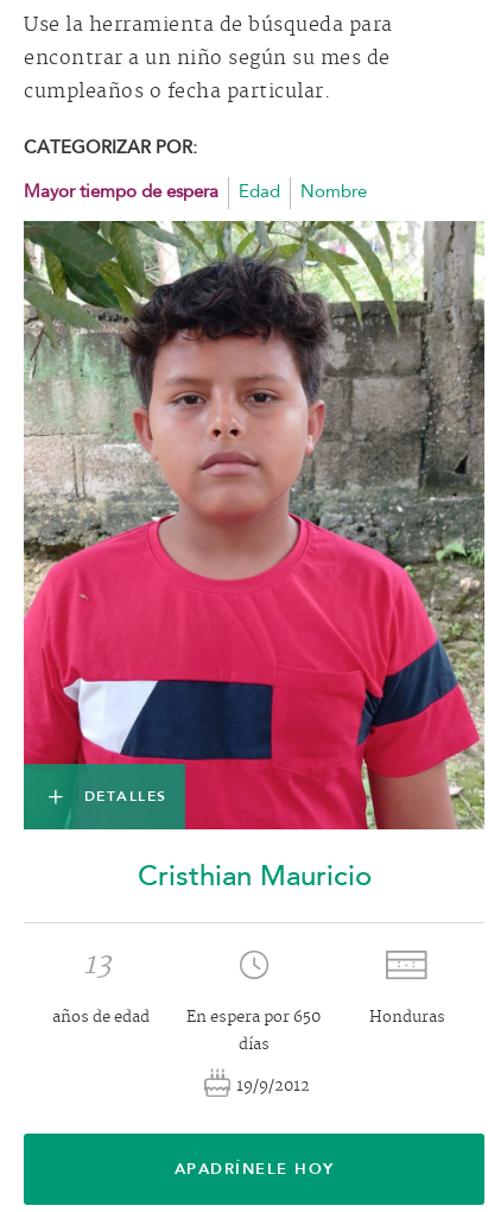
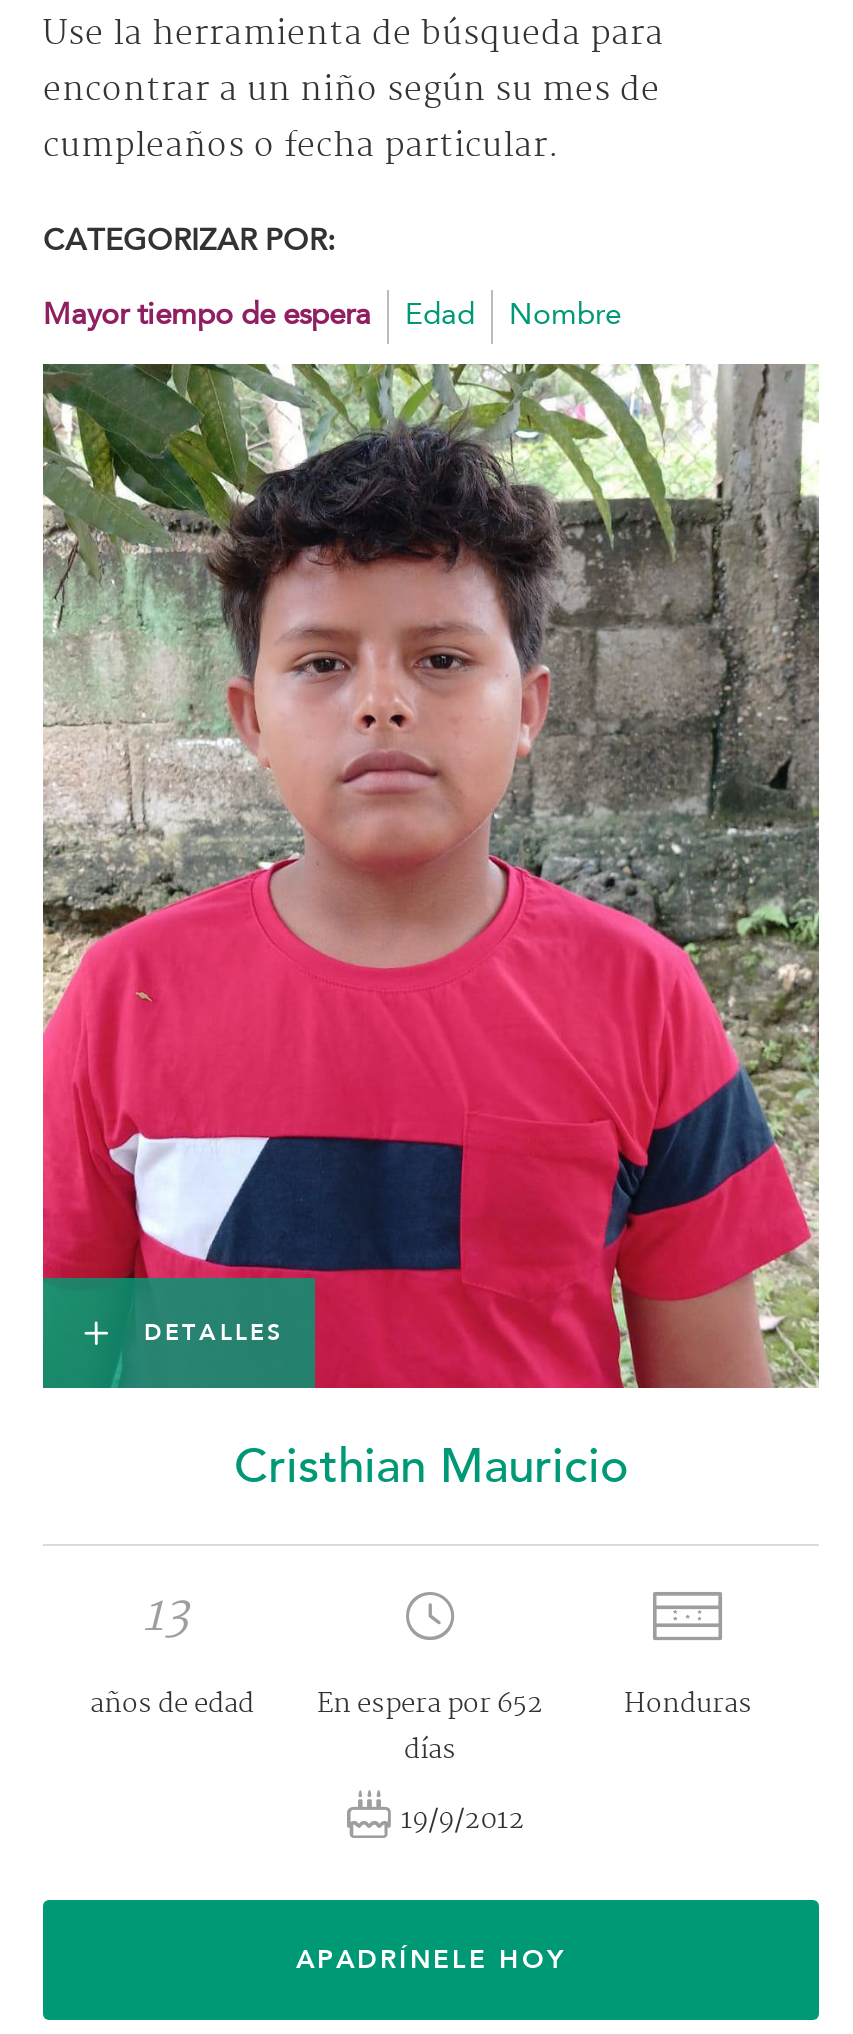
- años de edad En espera por 650 Honduras
+ años de edad En espera por 652 Honduras
